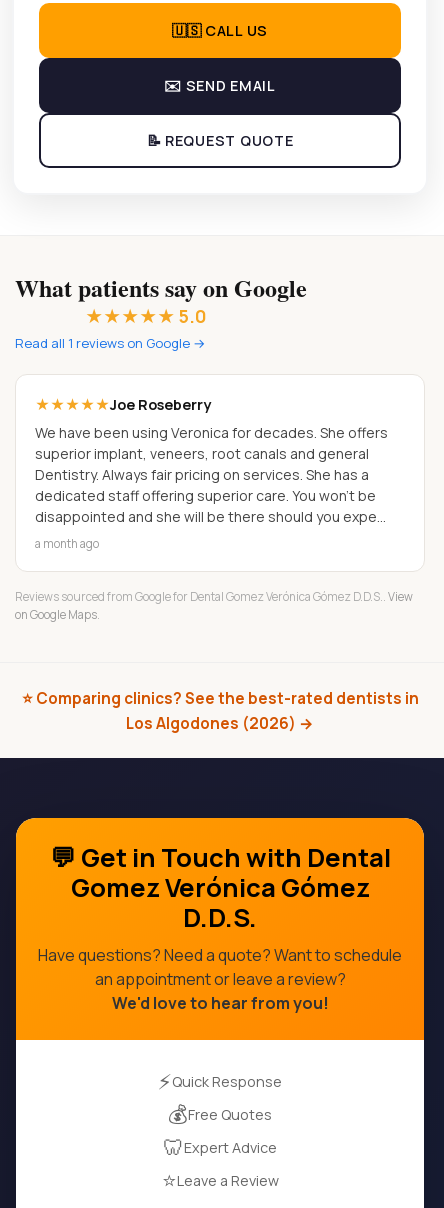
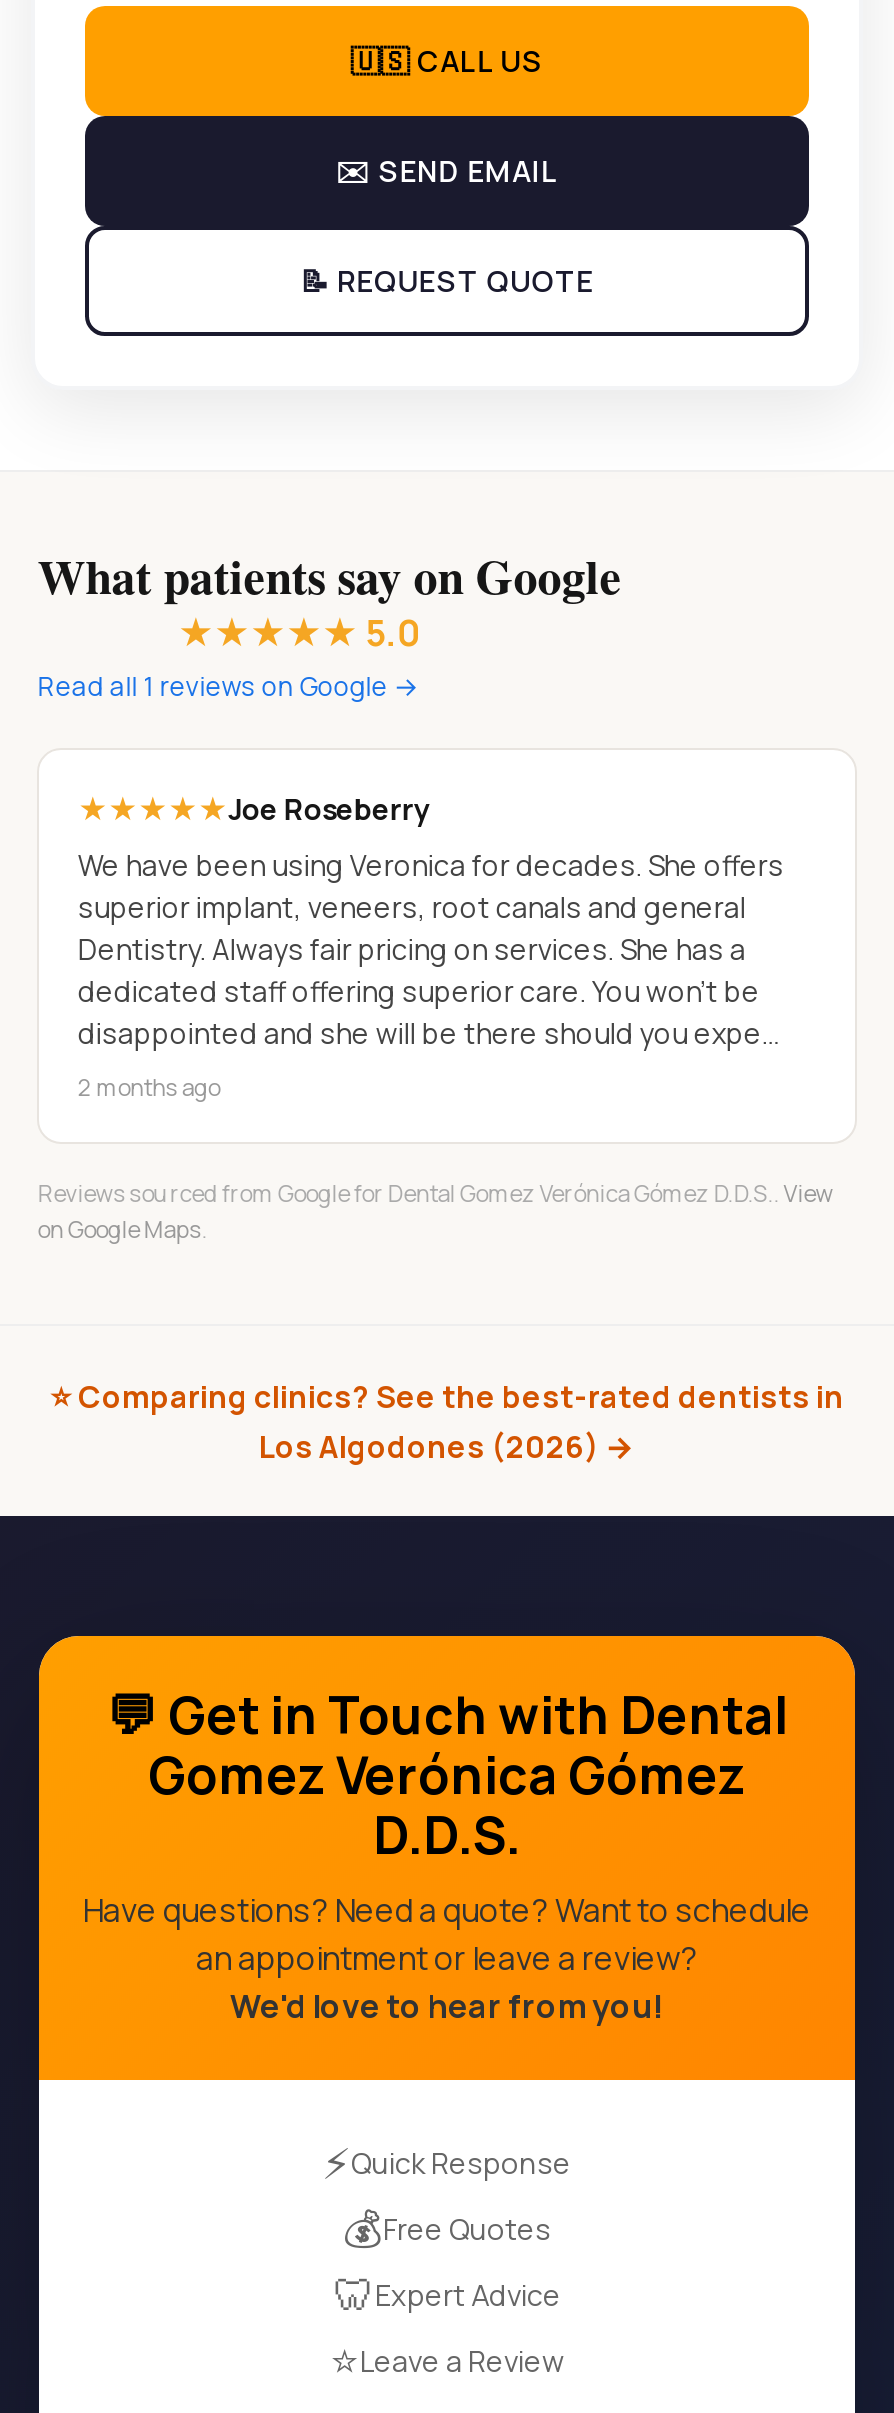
- a month ago
+ 2 months ago
